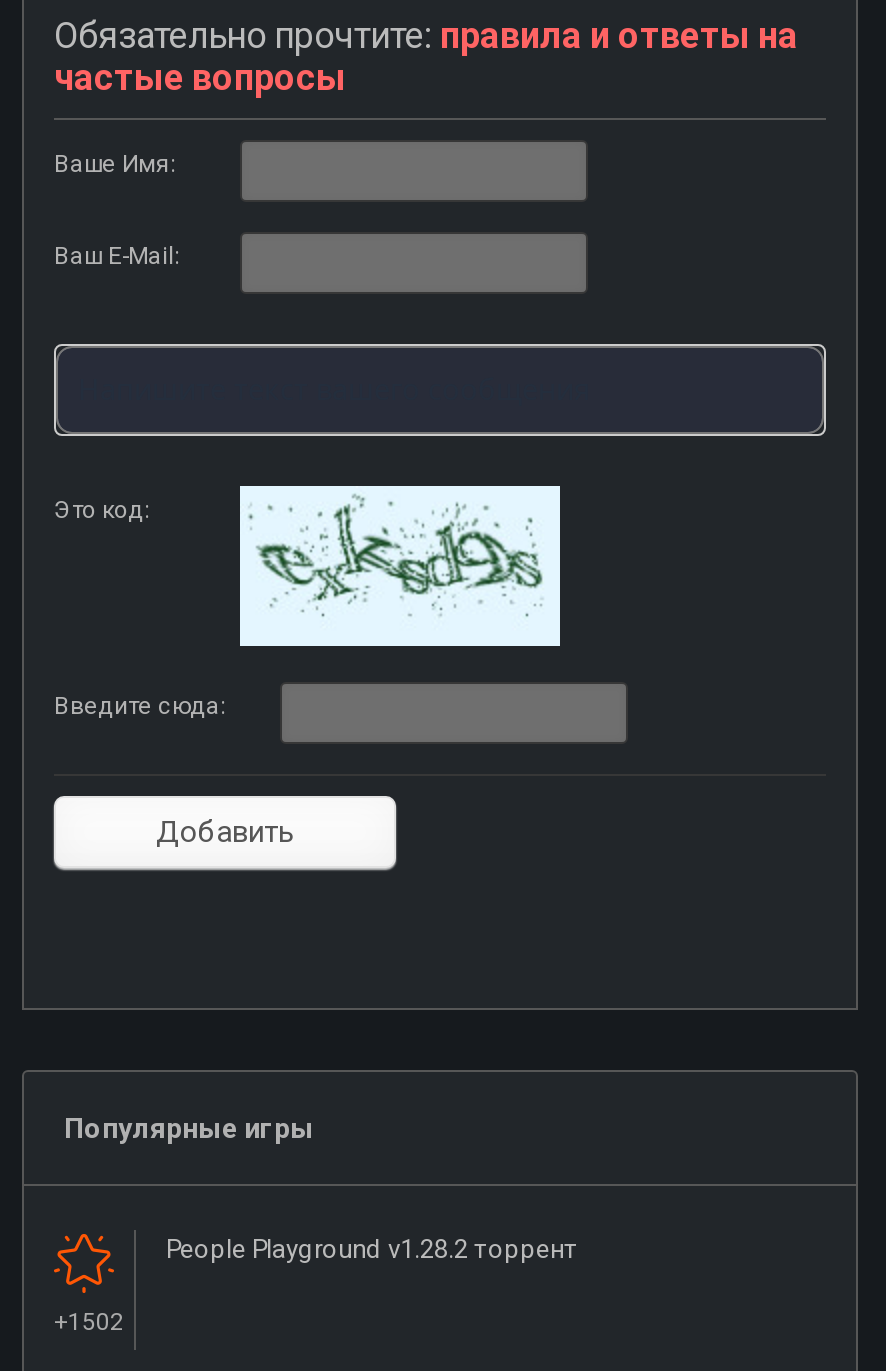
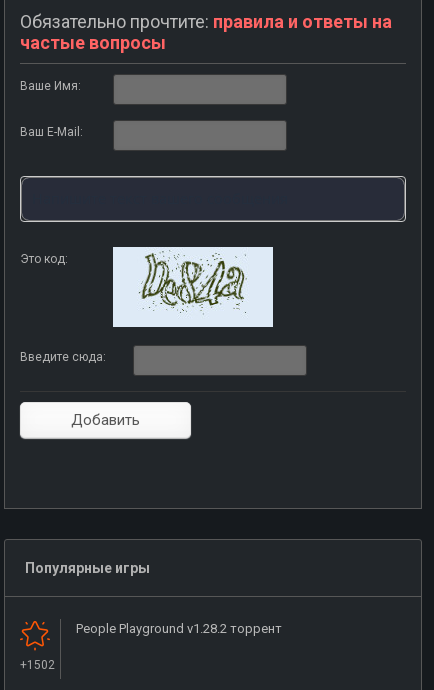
- [image]
+ [image]
